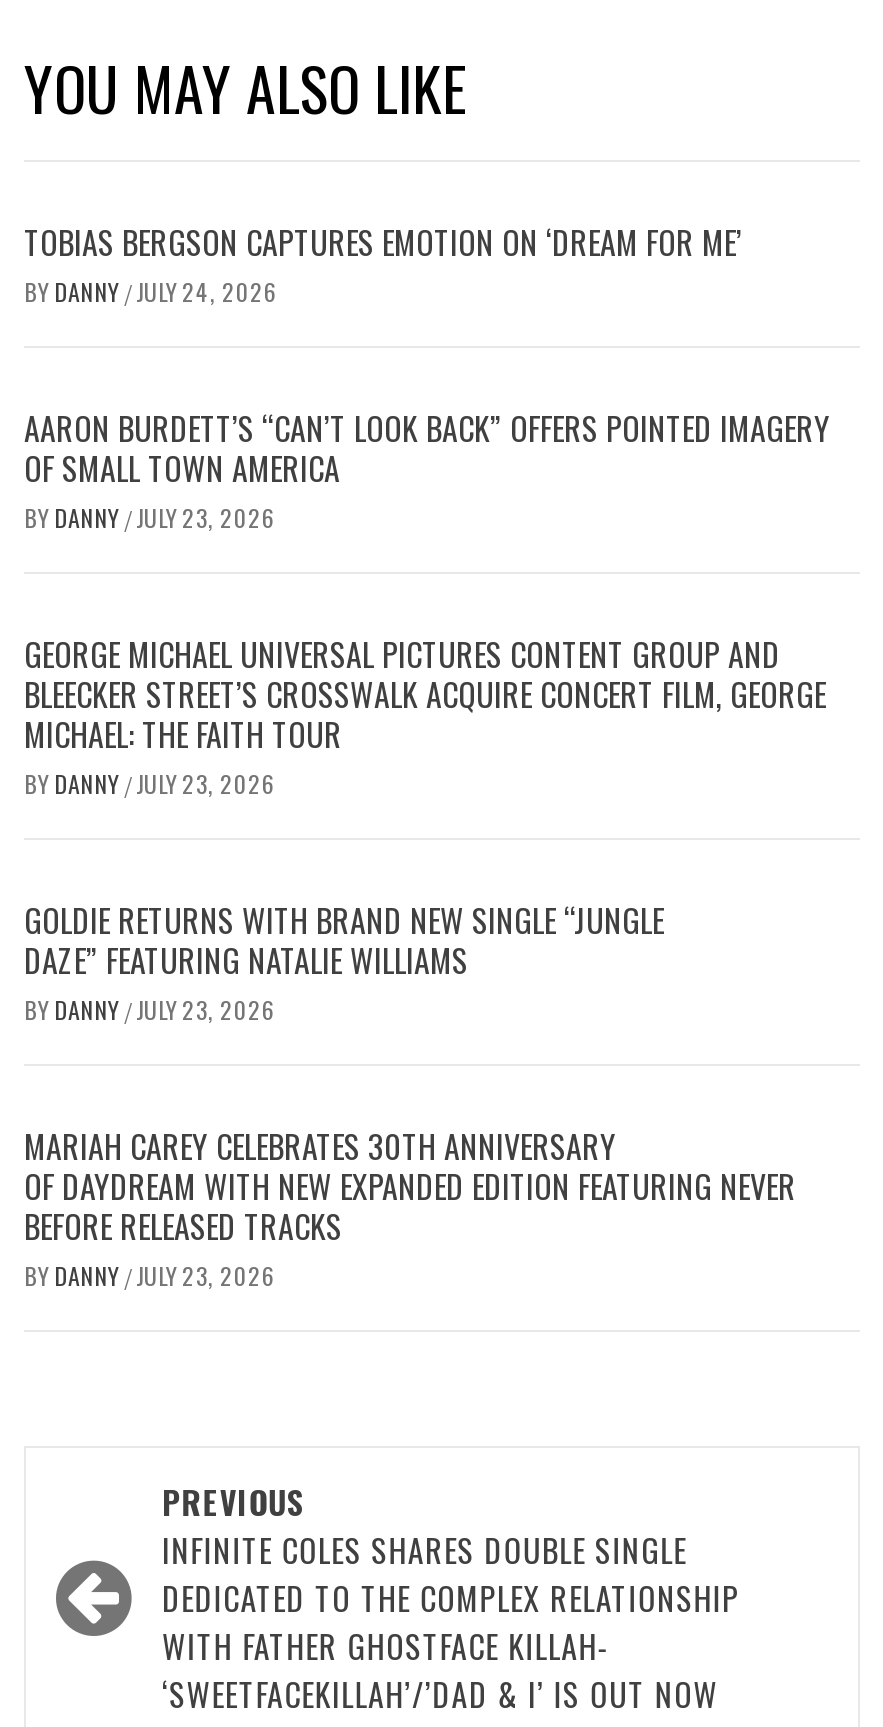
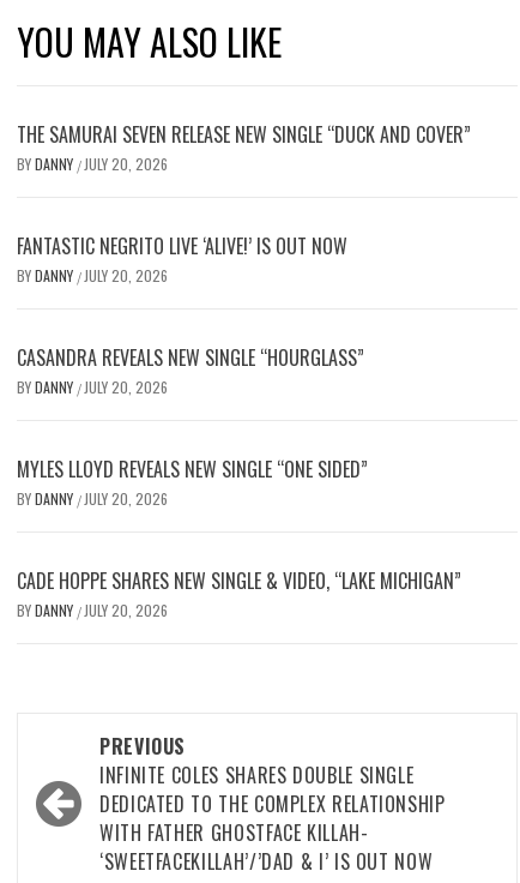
- TOBIAS BERGSON CAPTURES EMOTION ON ‘DREAM FOR ME’
- BY DANNY / JULY 24, 2026
+ THE SAMURAI SEVEN RELEASE NEW SINGLE “DUCK AND COVER”
+ BY DANNY / JULY 20, 2026

- AARON BURDETT’S “CAN’T LOOK BACK” OFFERS POINTED IMAGERY
- OF SMALL TOWN AMERICA
- BY DANNY / JULY 23, 2026
+ FANTASTIC NEGRITO LIVE ‘ALIVE!’ IS OUT NOW
+ BY DANNY / JULY 20, 2026

- GEORGE MICHAEL UNIVERSAL PICTURES CONTENT GROUP AND
- BLEECKER STREET’S CROSSWALK ACQUIRE CONCERT FILM, GEORGE
- MICHAEL: THE FAITH TOUR
- BY DANNY / JULY 23, 2026
+ CASANDRA REVEALS NEW SINGLE “HOURGLASS”
+ BY DANNY / JULY 20, 2026

- GOLDIE RETURNS WITH BRAND NEW SINGLE “JUNGLE
- DAZE” FEATURING NATALIE WILLIAMS
- BY DANNY / JULY 23, 2026
+ MYLES LLOYD REVEALS NEW SINGLE “ONE SIDED”
+ BY DANNY / JULY 20, 2026

- MARIAH CAREY CELEBRATES 30TH ANNIVERSARY
- OF DAYDREAM WITH NEW EXPANDED EDITION FEATURING NEVER
- BEFORE RELEASED TRACKS
- BY DANNY / JULY 23, 2026
+ CADE HOPPE SHARES NEW SINGLE & VIDEO, “LAKE MICHIGAN”
+ BY DANNY / JULY 20, 2026
